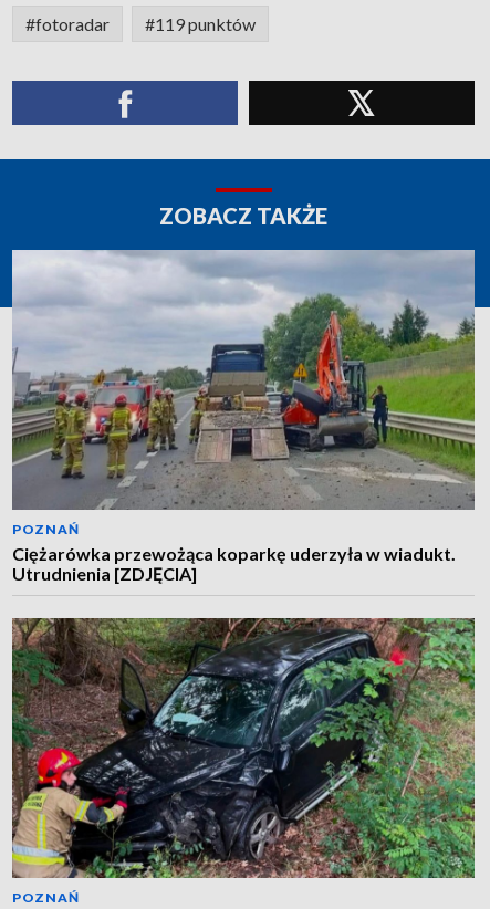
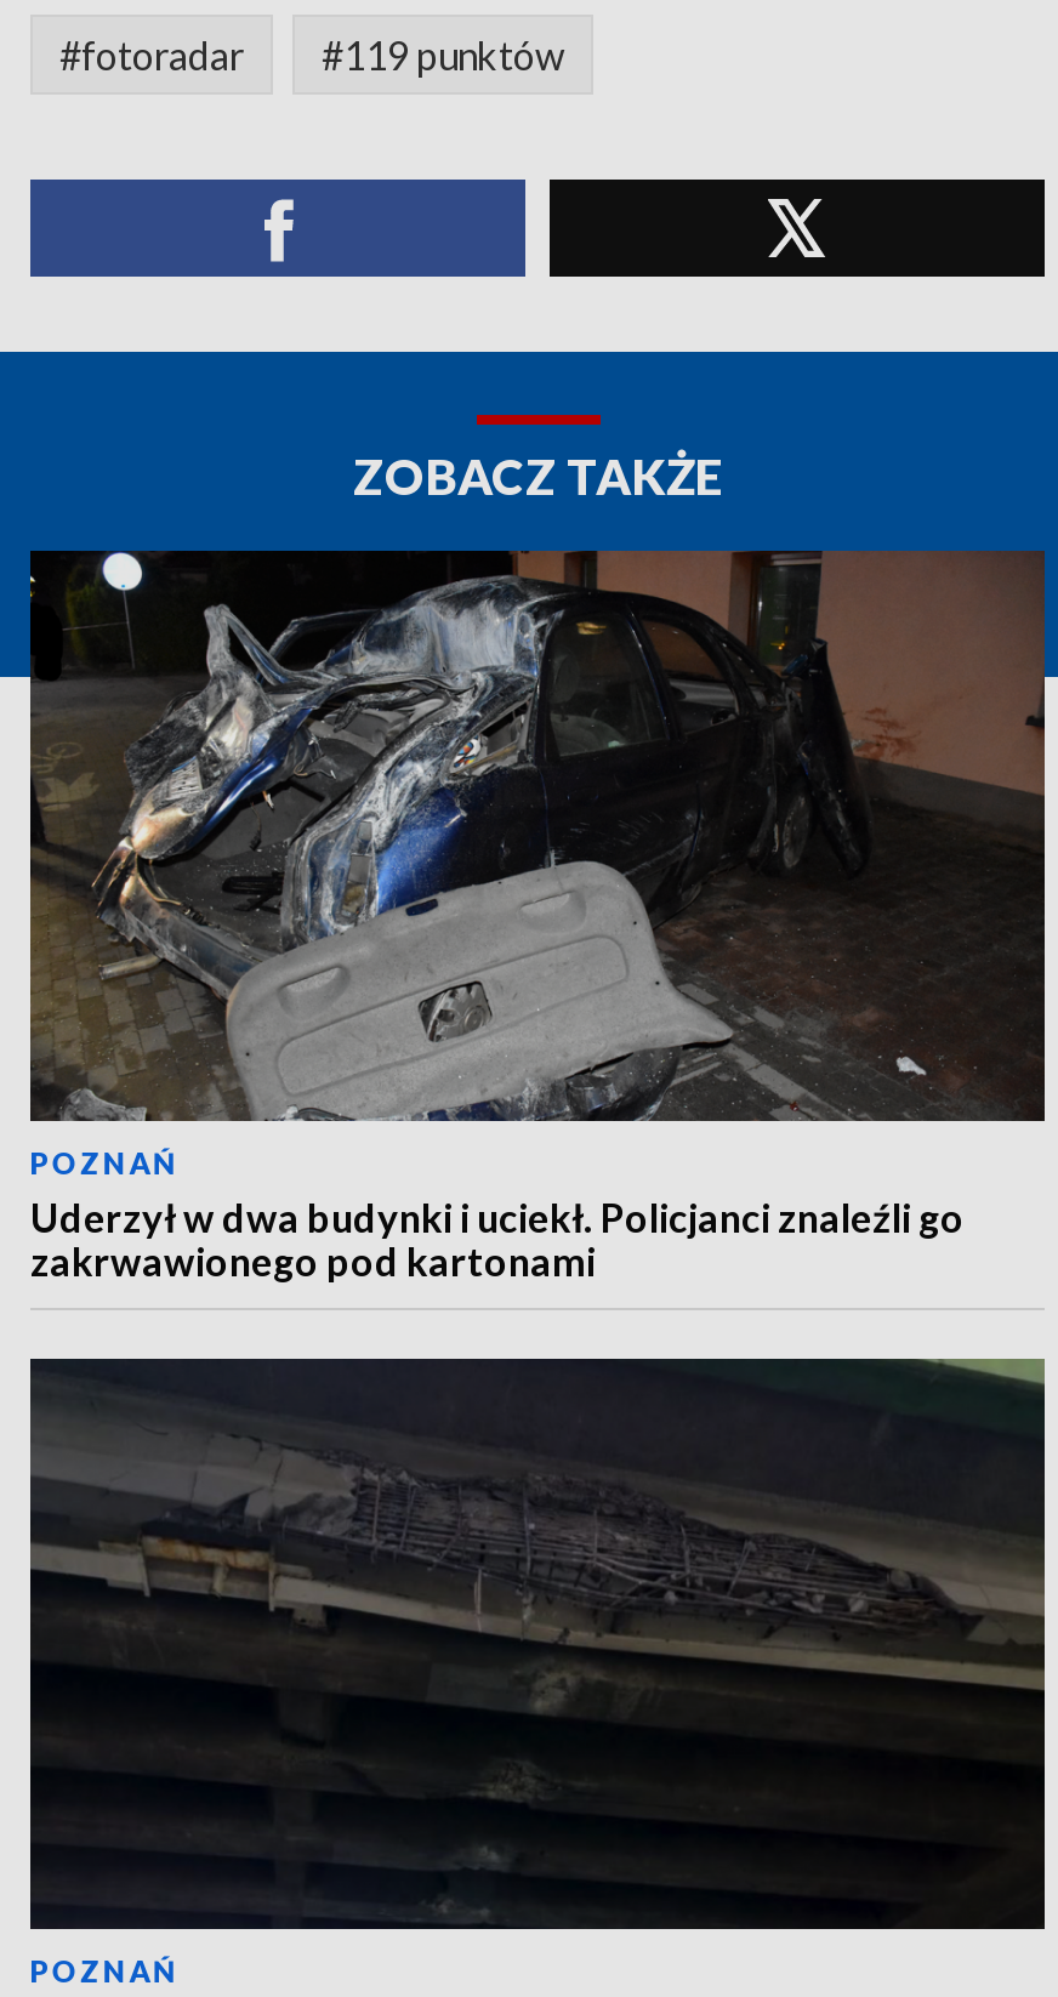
- [image]
- Ciężarówka przewożąca koparkę uderzyła w wiadukt.
- Utrudnienia [ZDJĘCIA]
+ [image]
+ Uderzył w dwa budynki i uciekł. Policjanci znaleźli go
+ zakrwawionego pod kartonami

- [image]
+ [image]
